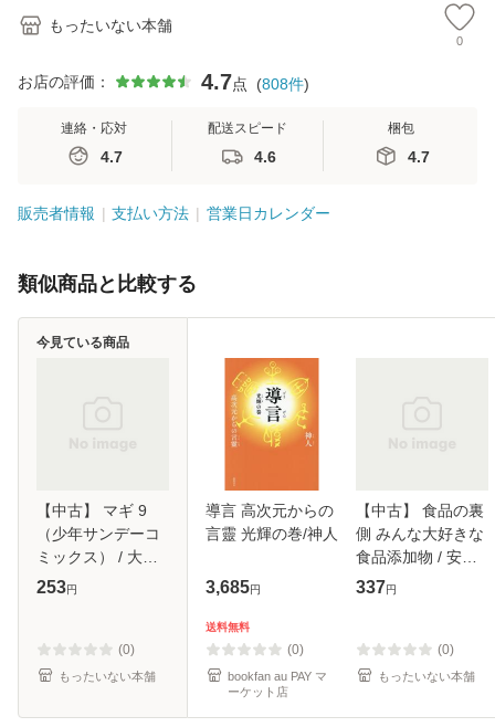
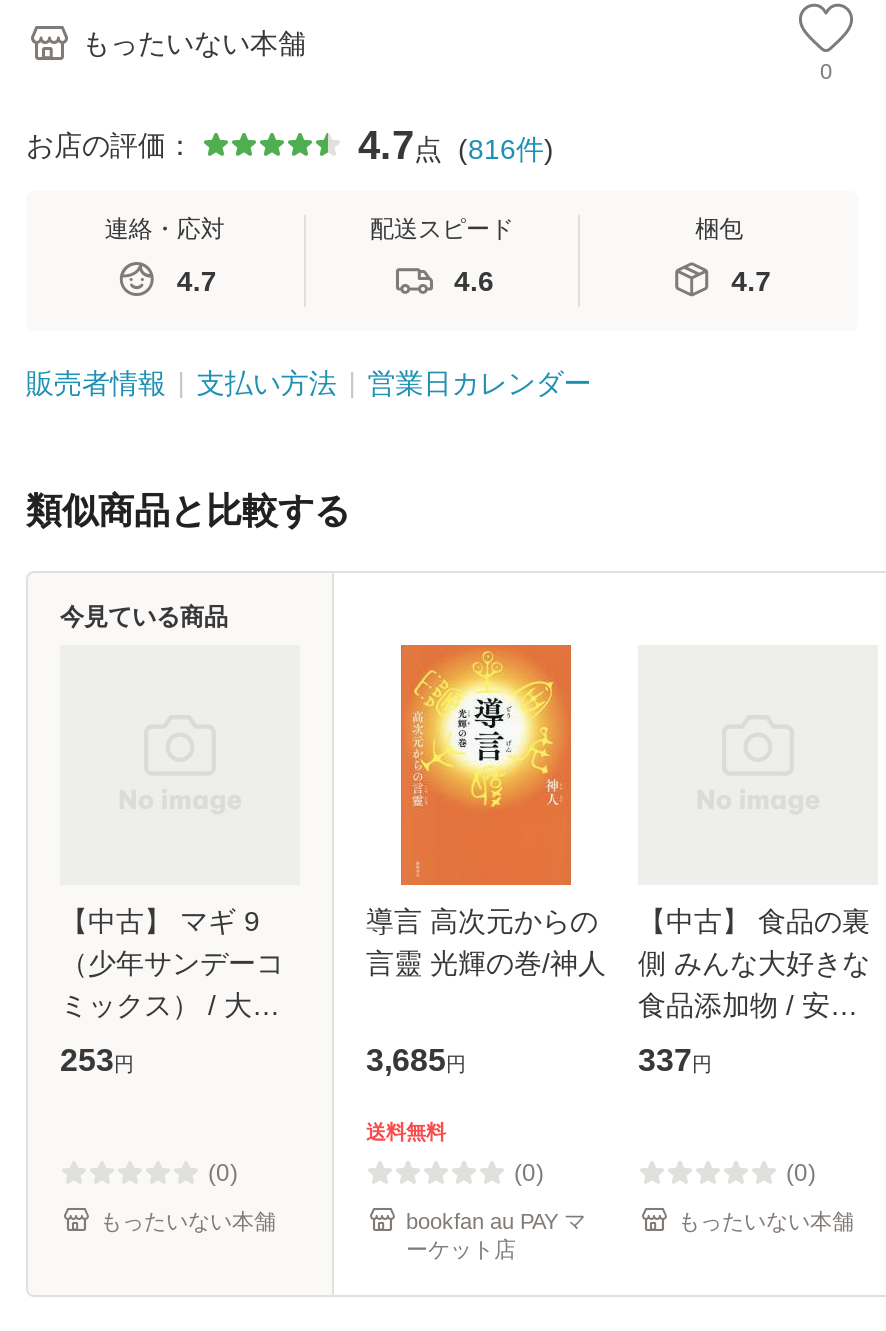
- 4.7点 (808件)
+ 4.7点 (816件)
